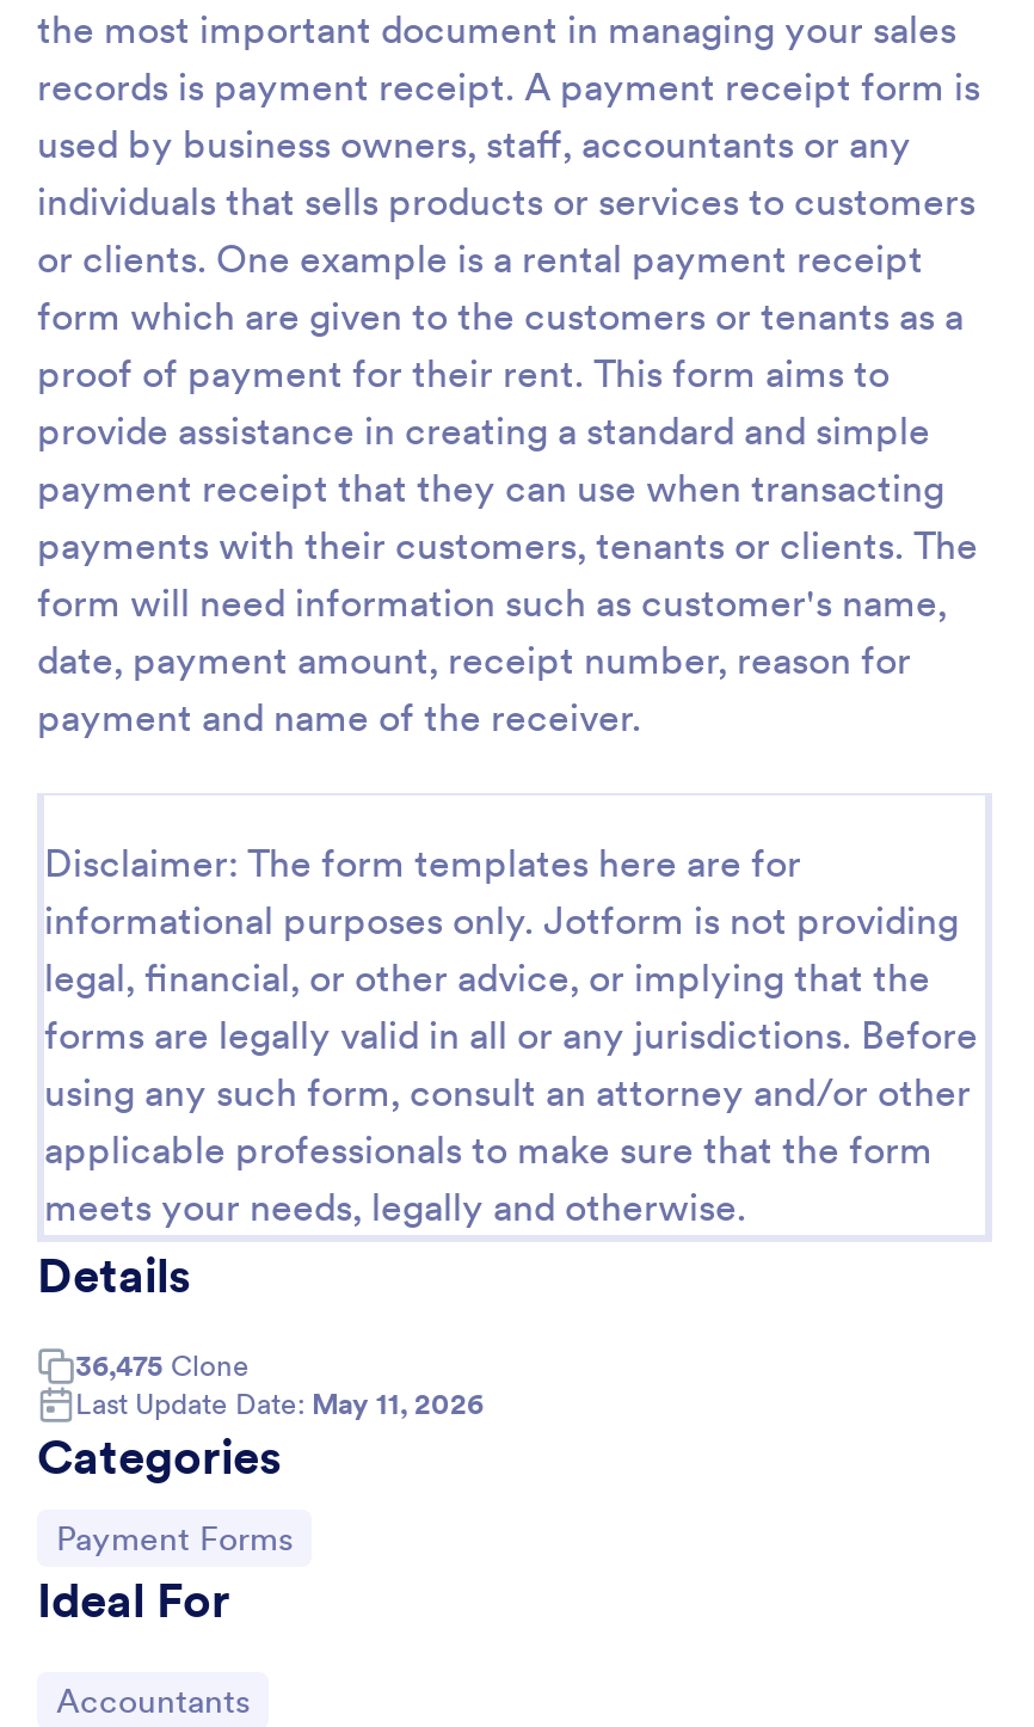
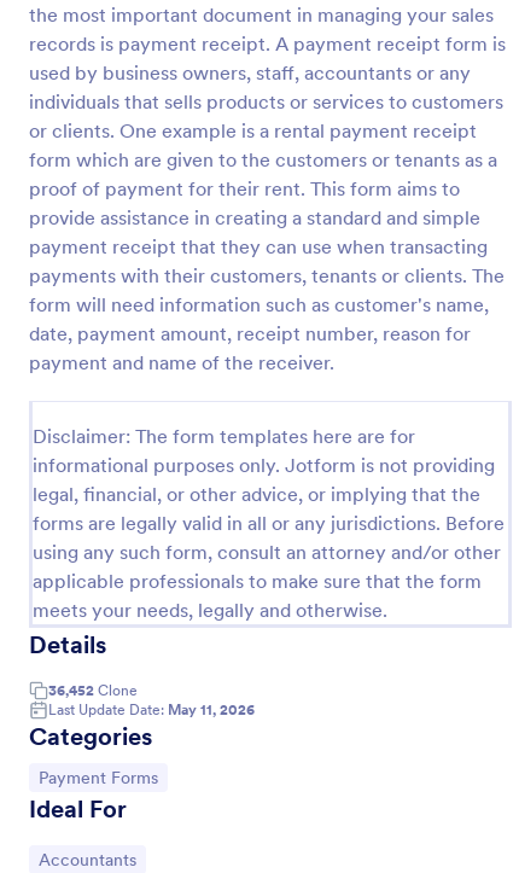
- 36,475 Clone
+ 36,452 Clone
